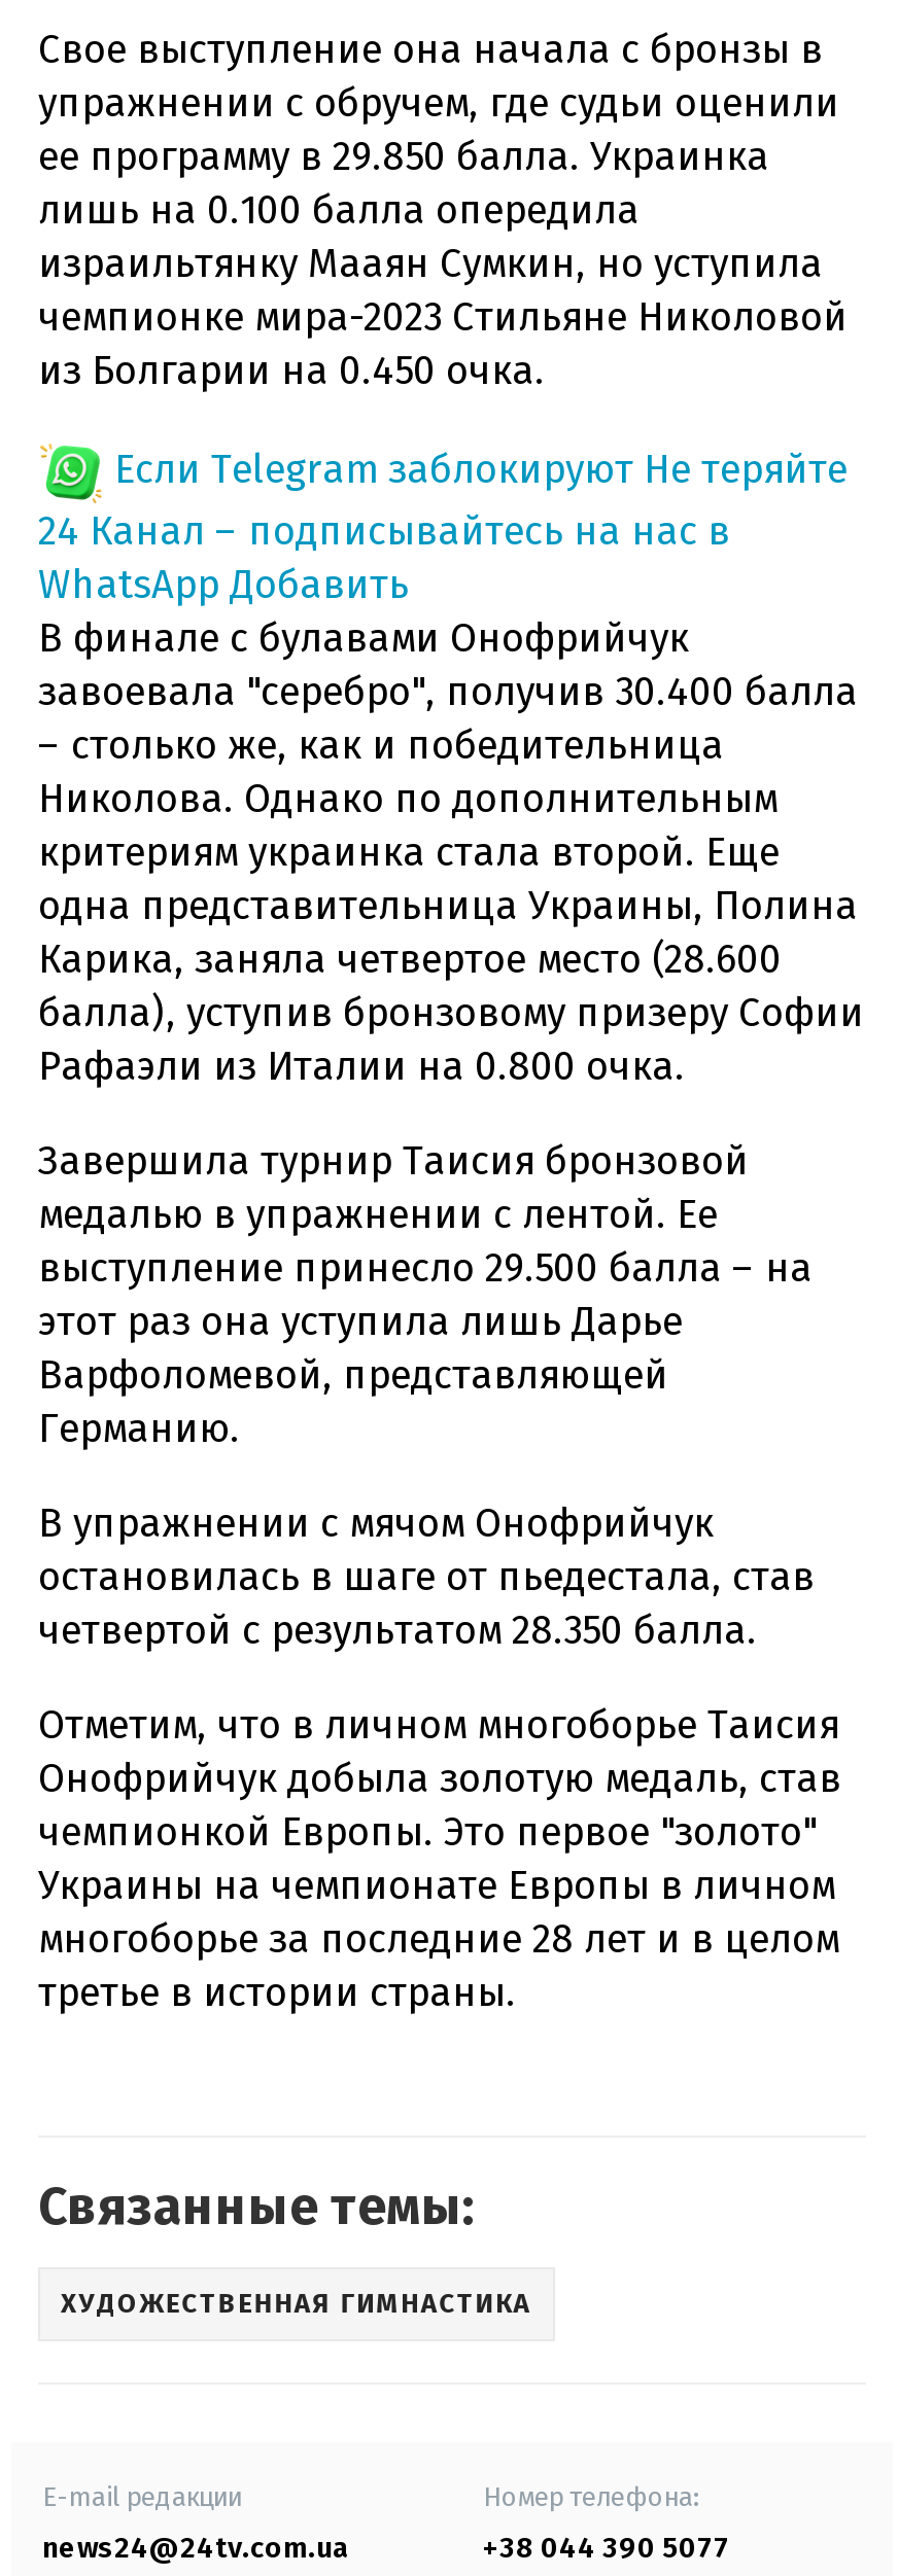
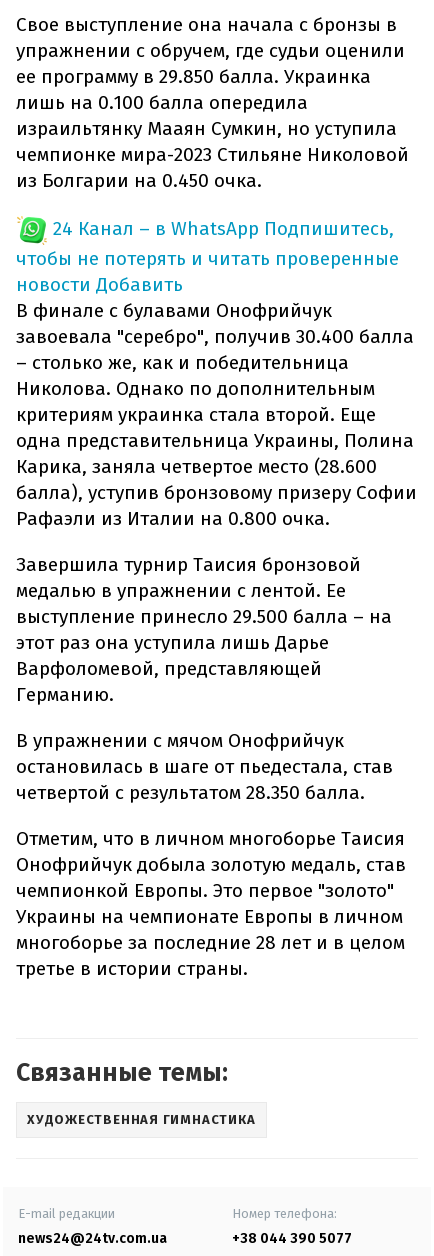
- Если Telegram заблокируют Не теряйте
- 24 Канал – подписывайтесь на нас в
- WhatsApp Добавить
+ 24 Канал – в WhatsApp Подпишитесь,
+ чтобы не потерять и читать проверенные
+ новости Добавить
